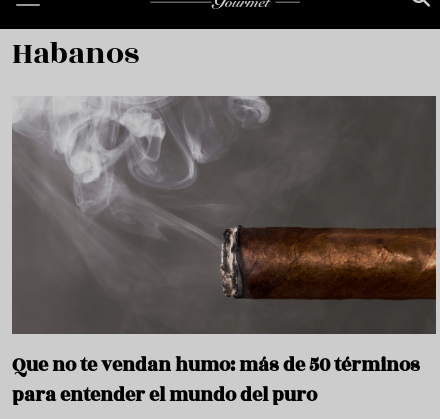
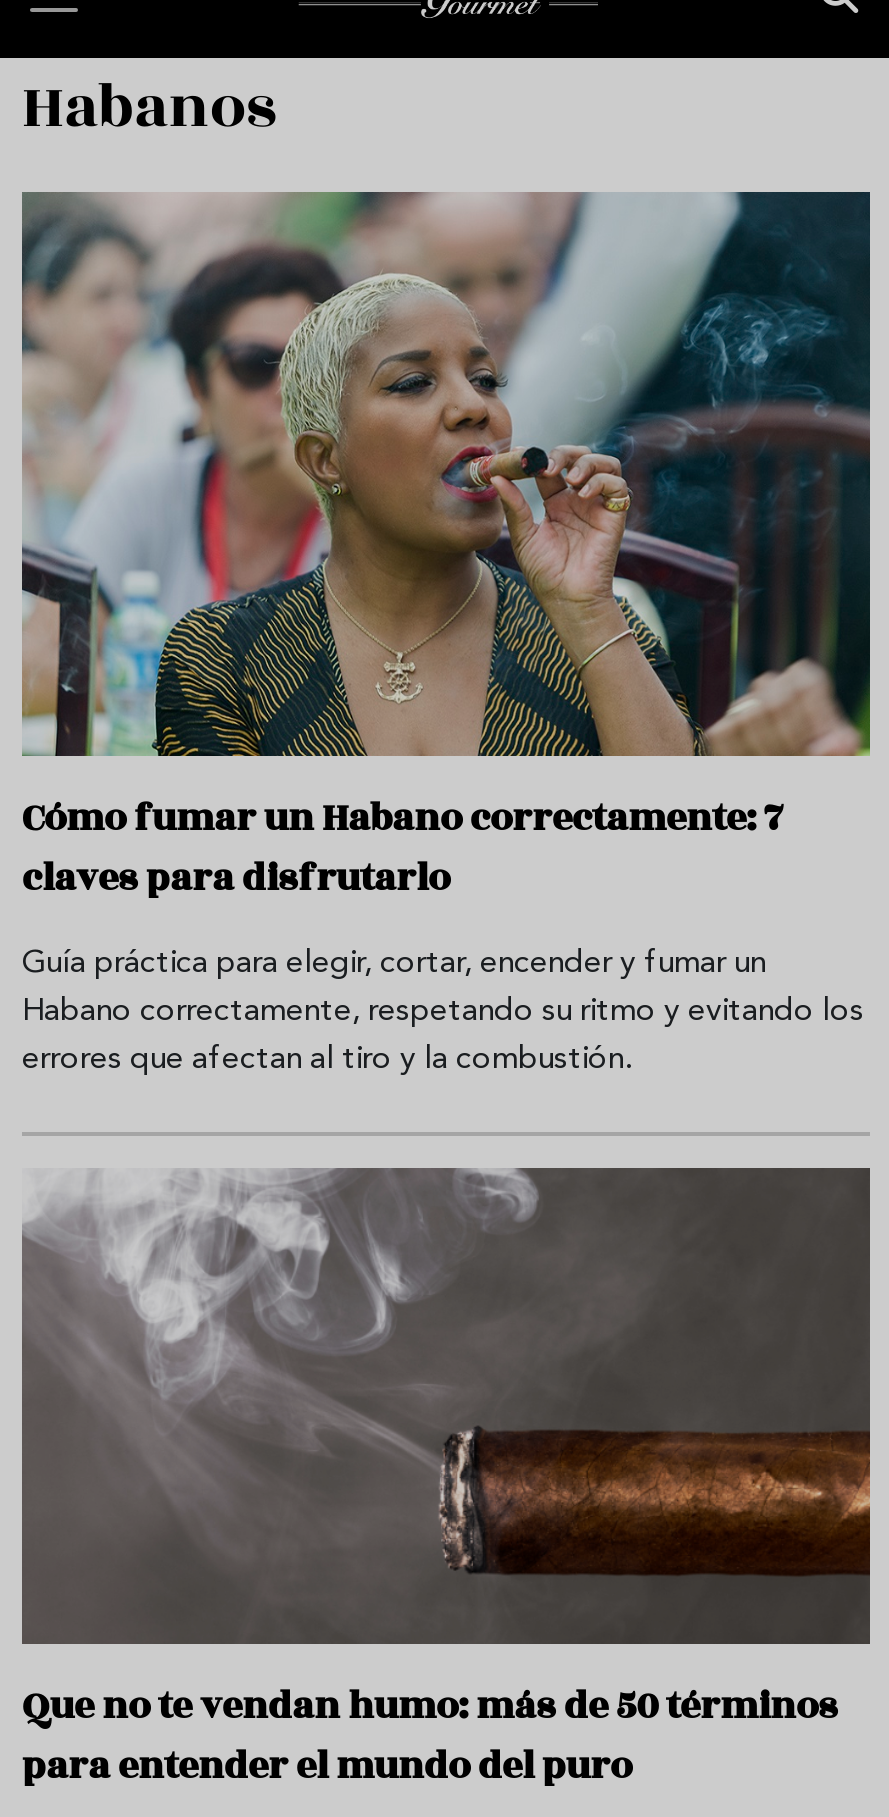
+ [image]
+ Cómo fumar un Habano correctamente: 7
+ claves para disfrutarlo
+ Guía práctica para elegir, cortar, encender y fumar un
+ Habano correctamente, respetando su ritmo y evitando los
+ errores que afectan al tiro y la combustión.
